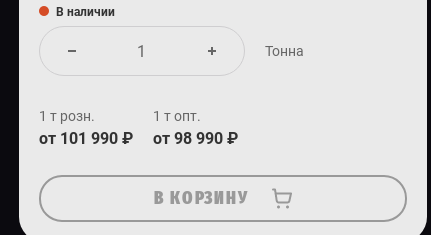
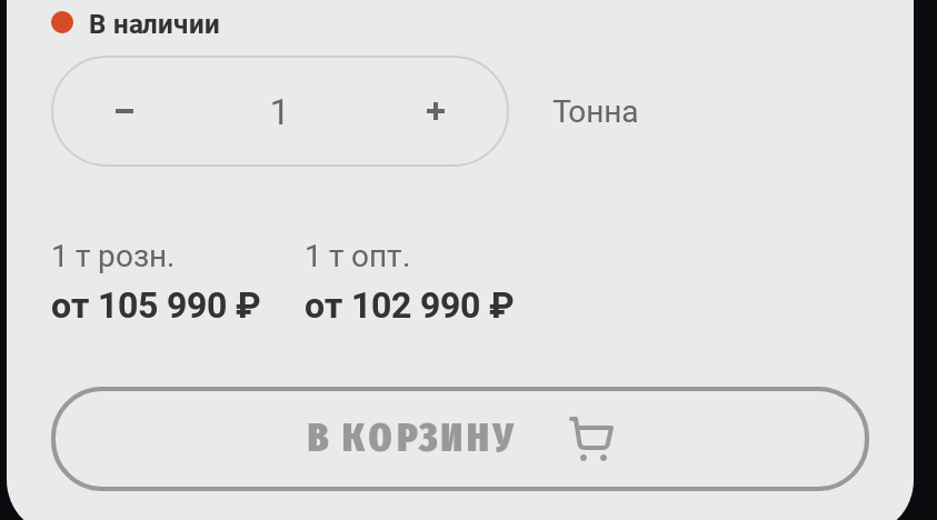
- от 101 990 ₽
+ от 105 990 ₽

- от 98 990 ₽
+ от 102 990 ₽
